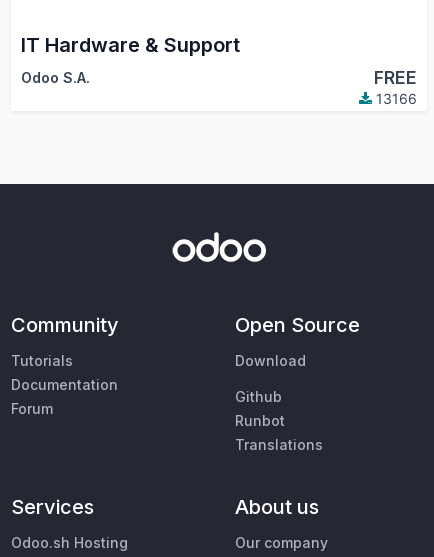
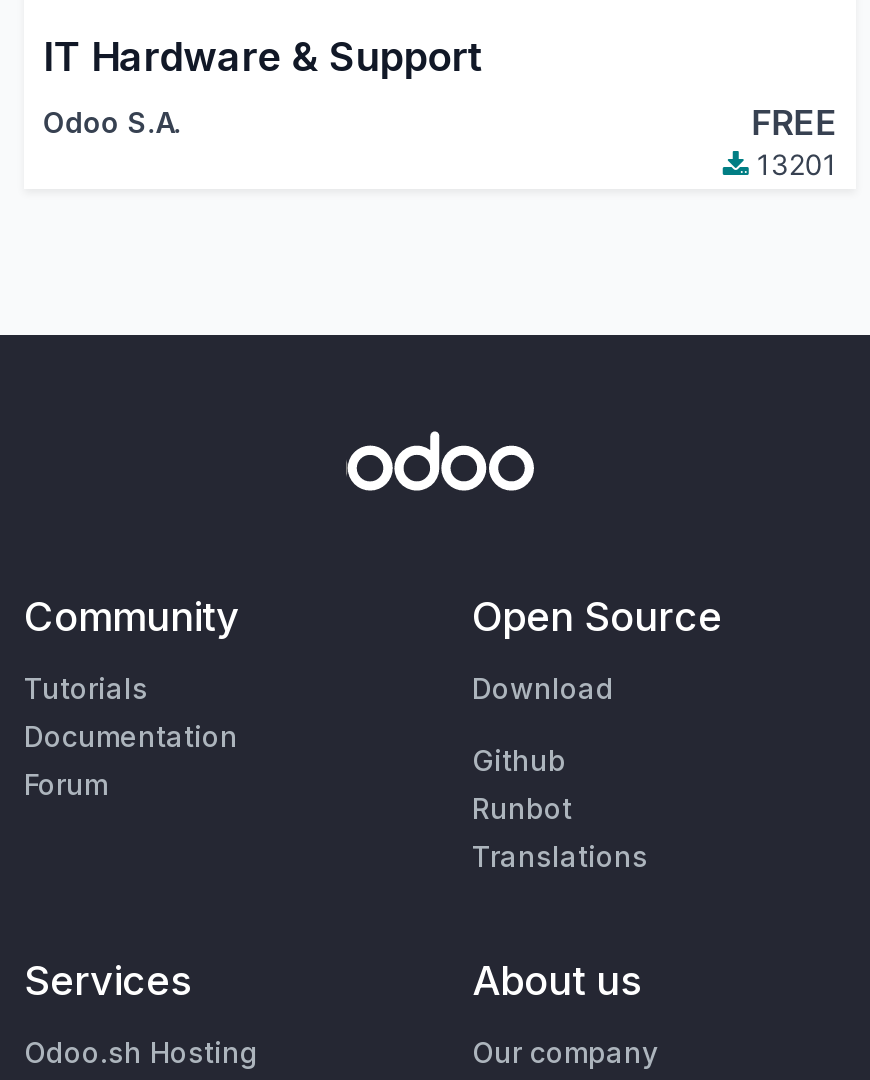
- 13166
+ 13201
